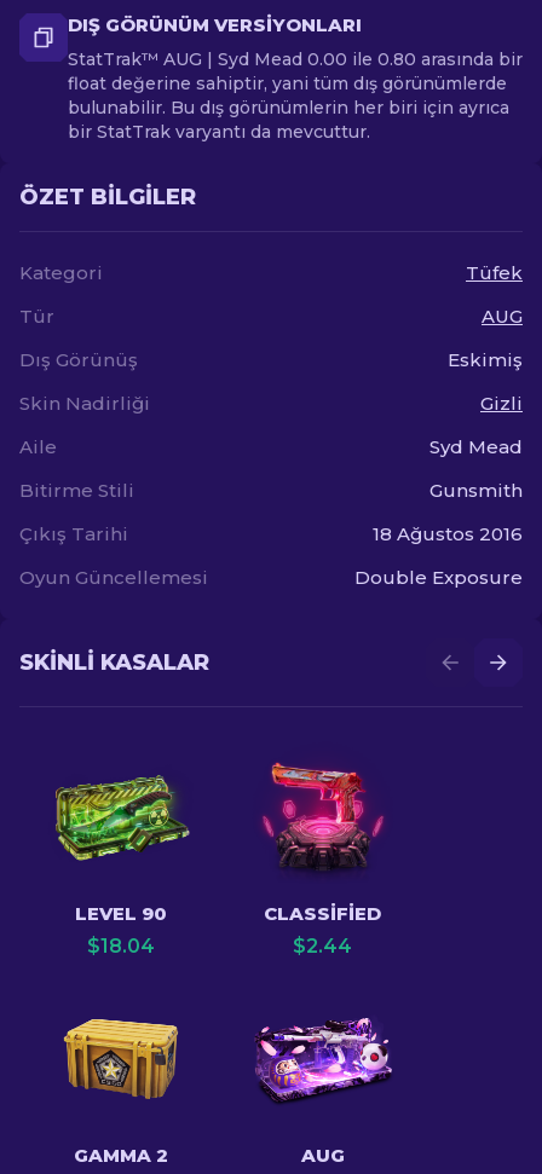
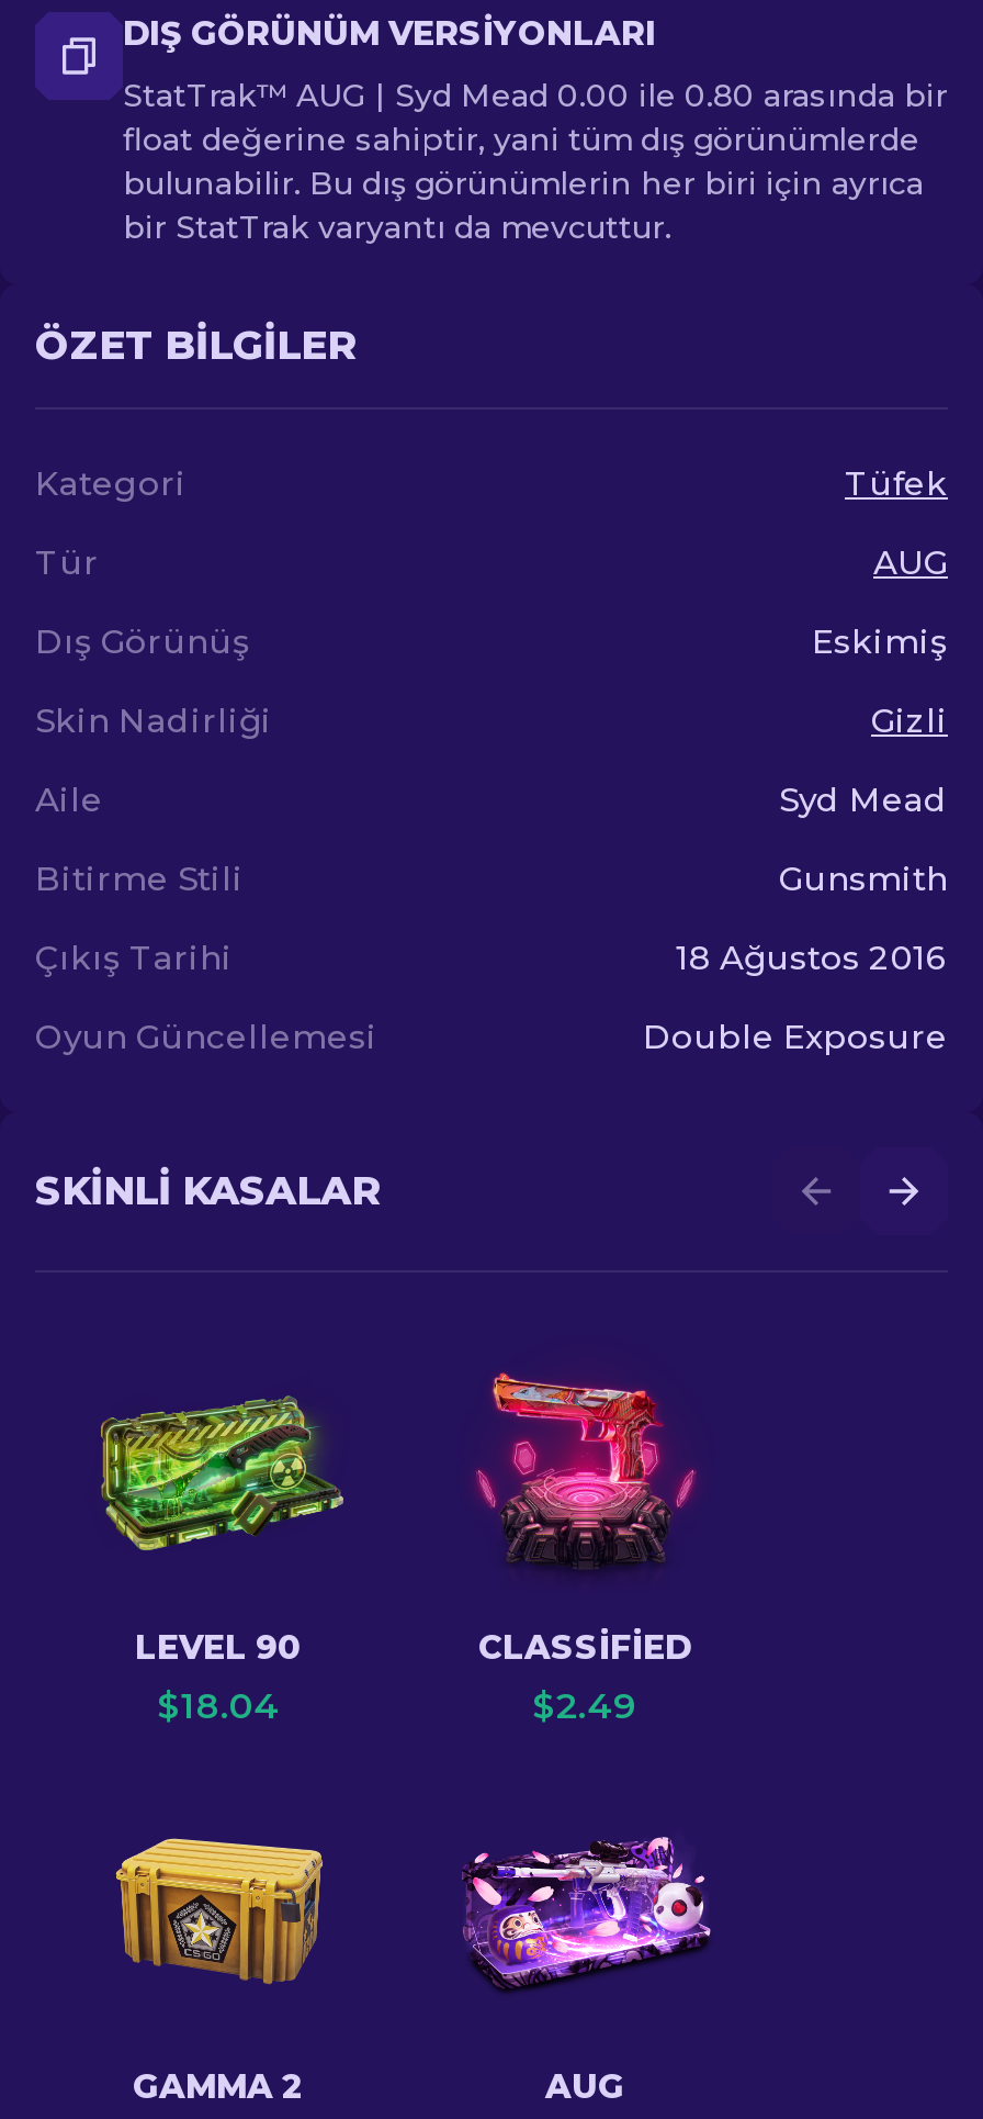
- $2.44
+ $2.49
